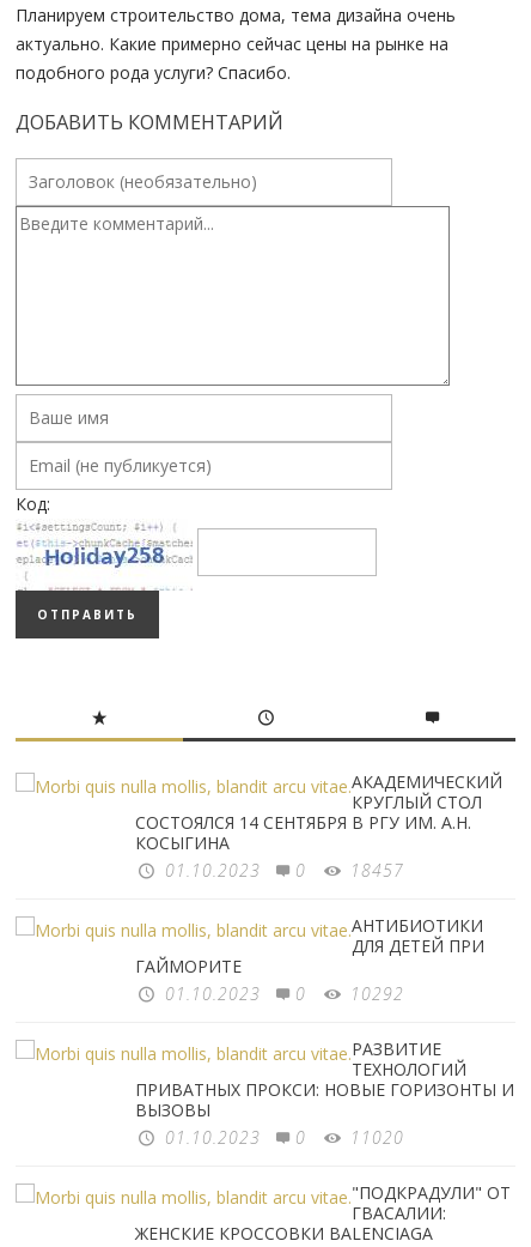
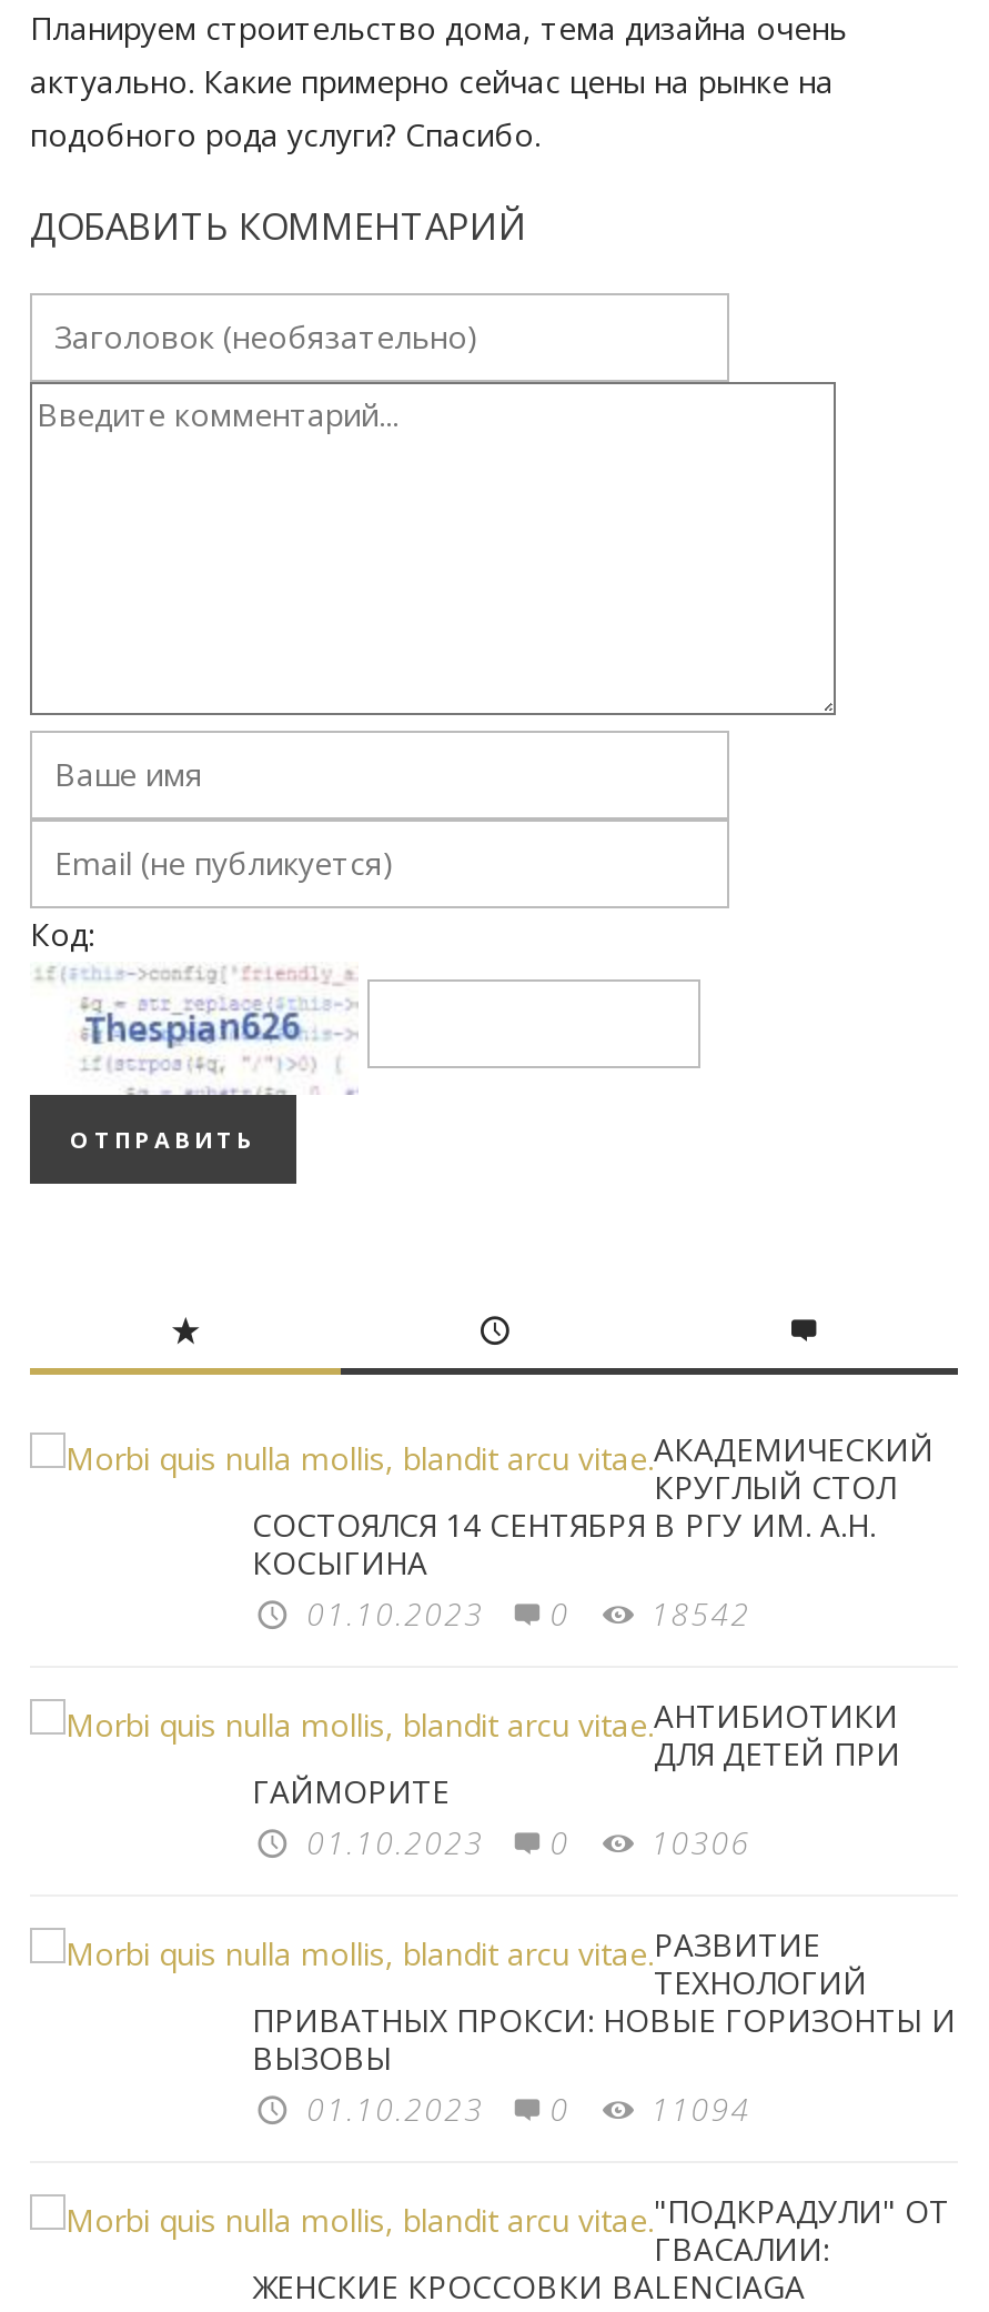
- [image]
+ [image]

- 01.10.2023 0 18457
+ 01.10.2023 0 18542

- 01.10.2023 0 10292
+ 01.10.2023 0 10306

- 01.10.2023 0 11020
+ 01.10.2023 0 11094
